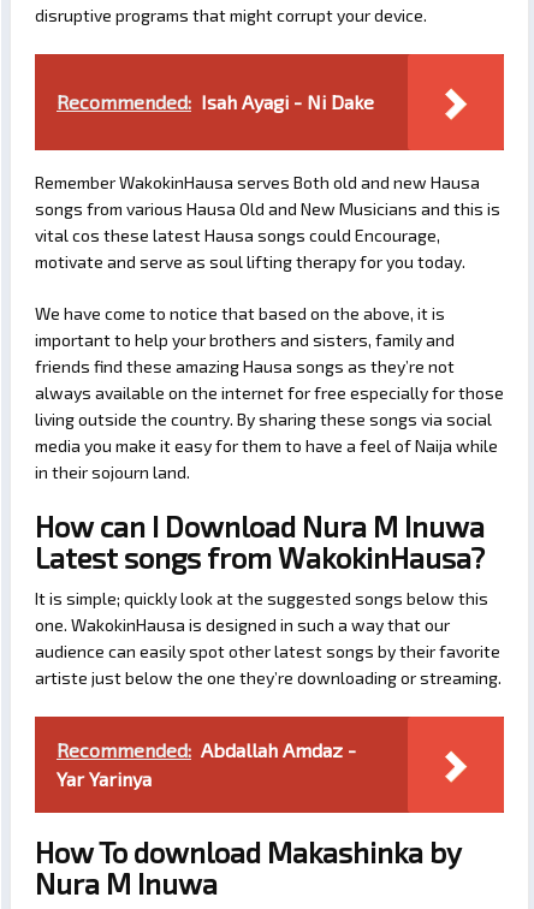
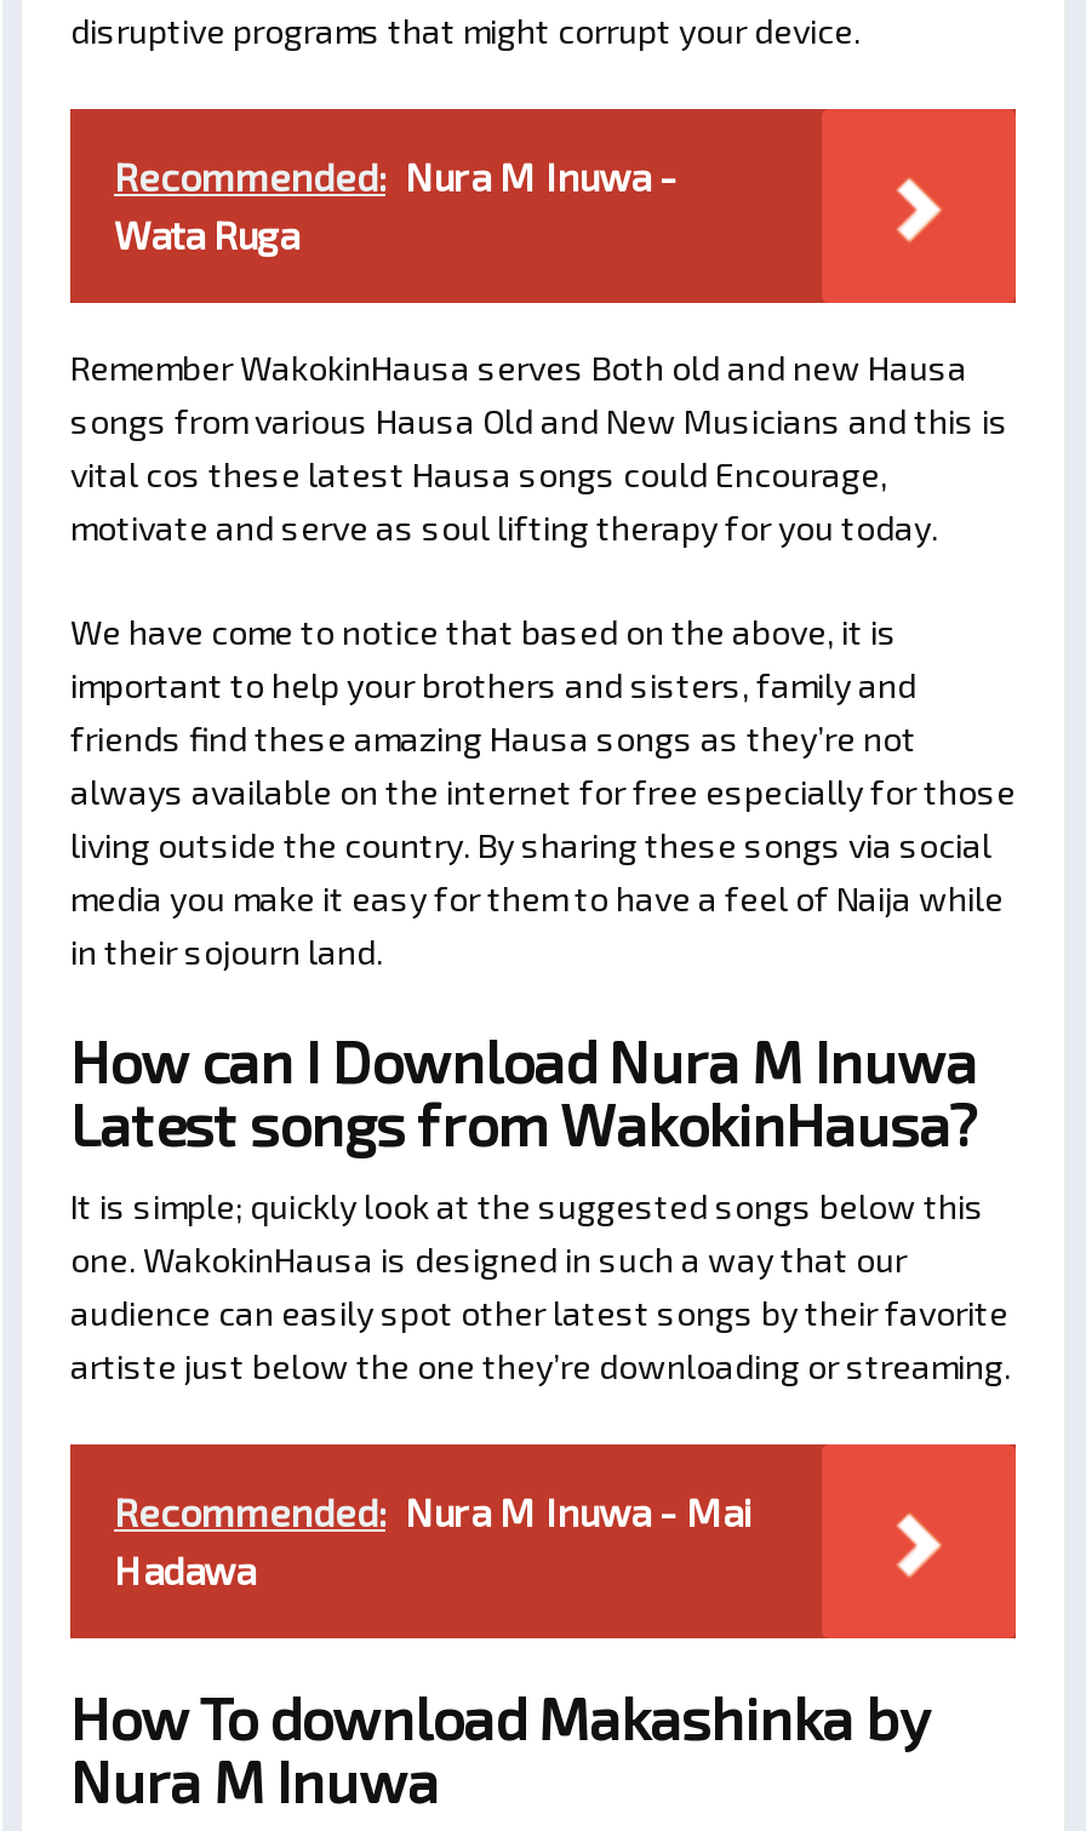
- Recommended: Isah Ayagi - Ni Dake
+ Recommended: Nura M Inuwa -
+ Wata Ruga

- Recommended: Abdallah Amdaz -
- Yar Yarinya
+ Recommended: Nura M Inuwa - Mai
+ Hadawa
